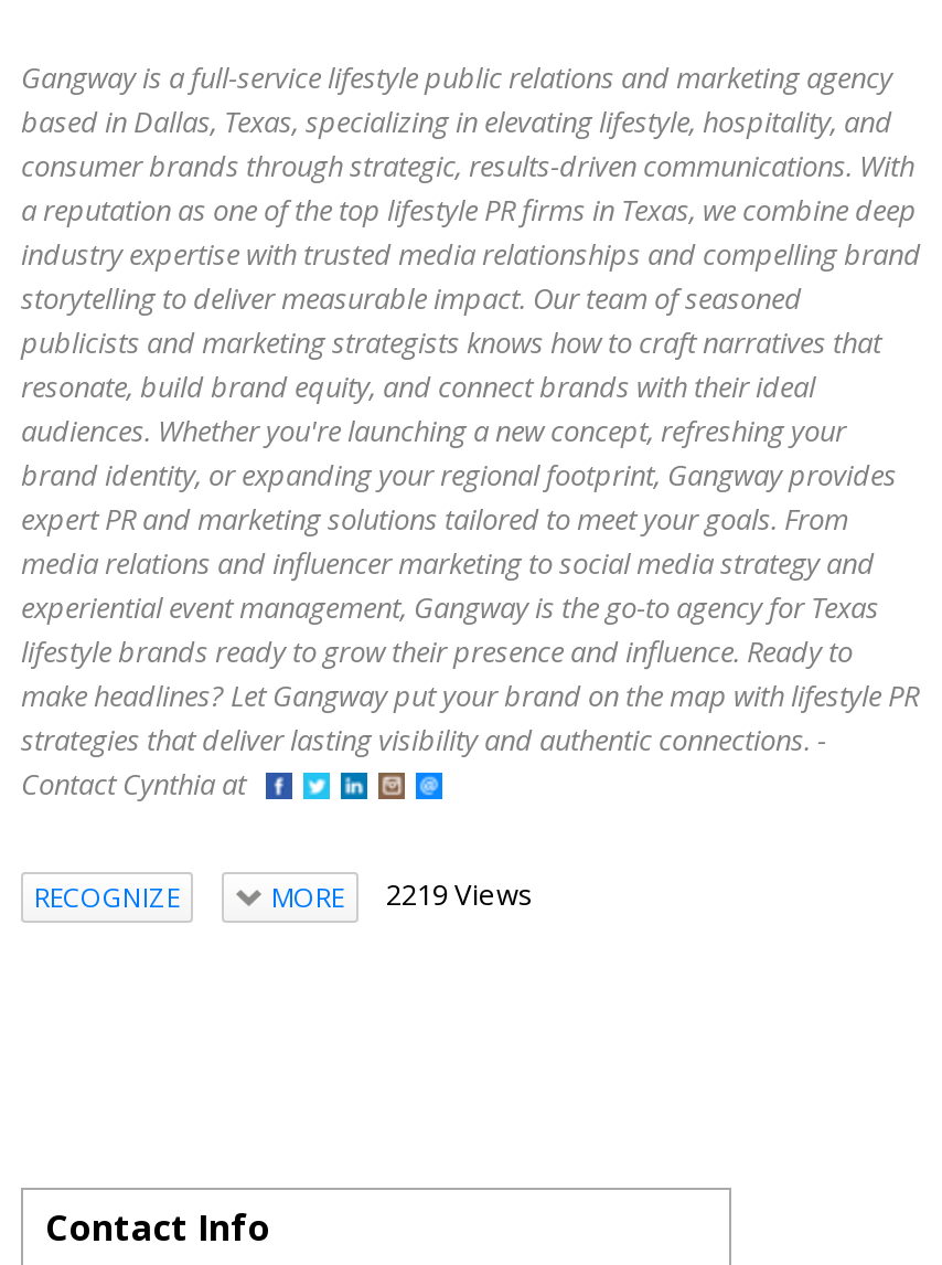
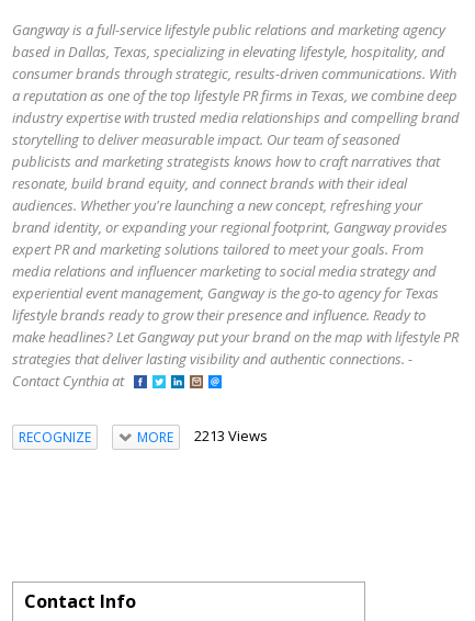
- MORE 2219 Views
+ MORE 2213 Views
